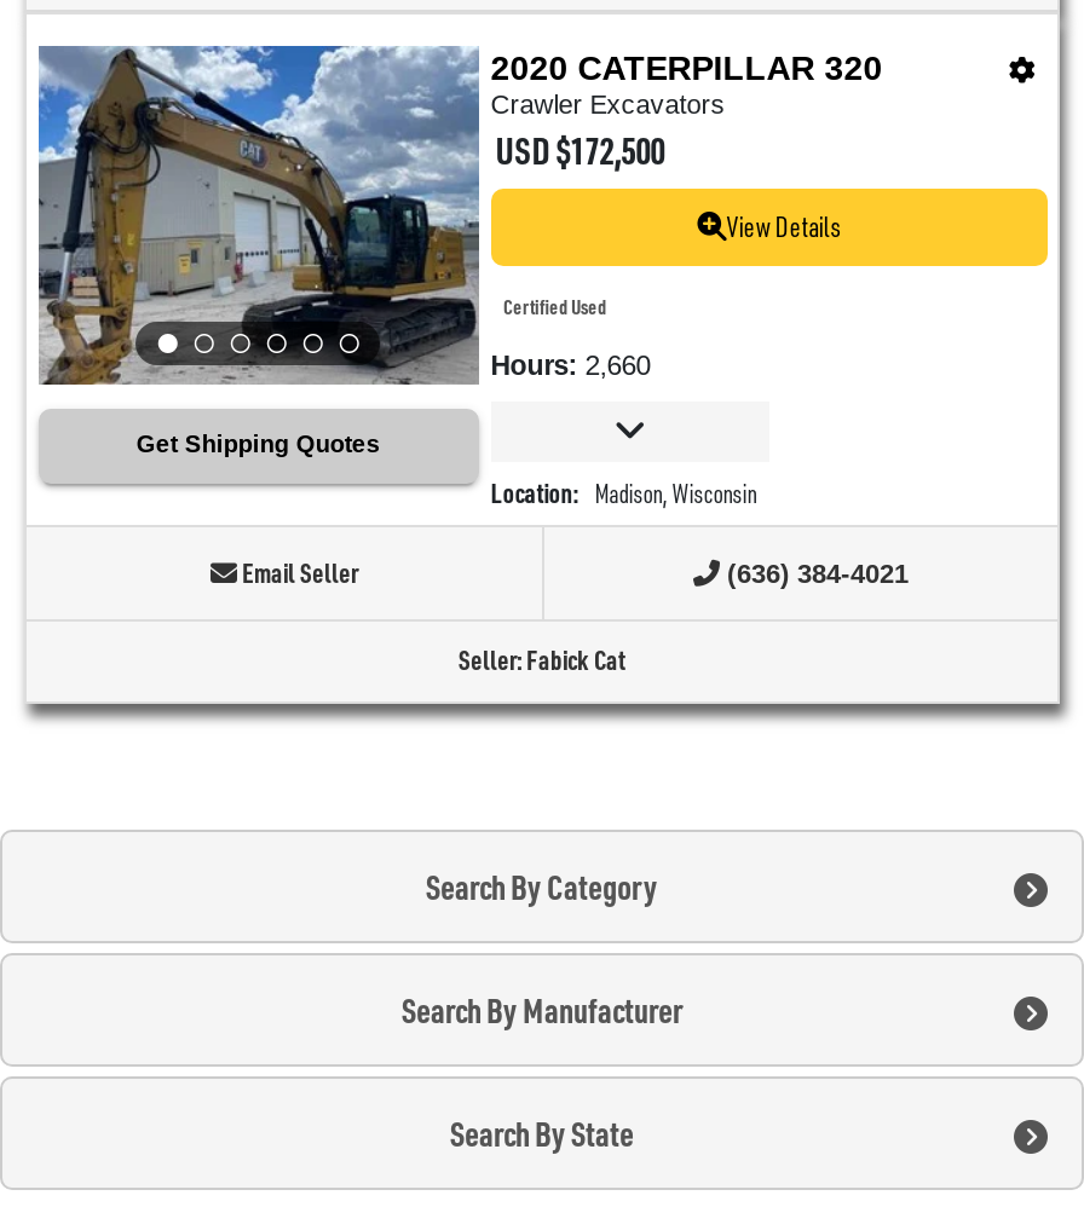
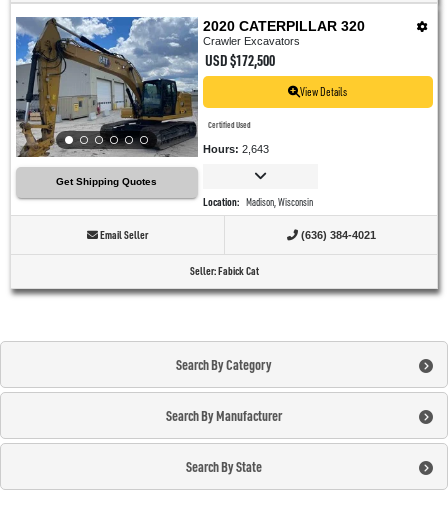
- Hours: 2,660
+ Hours: 2,643
